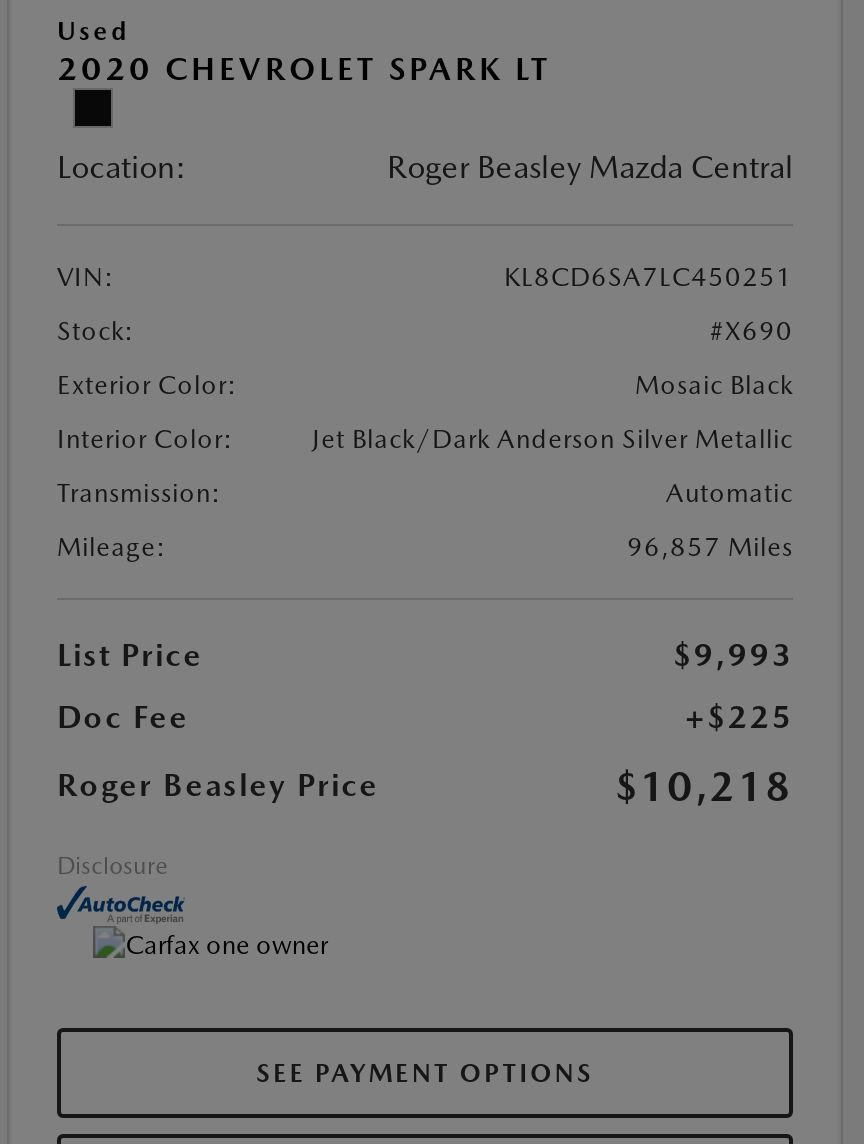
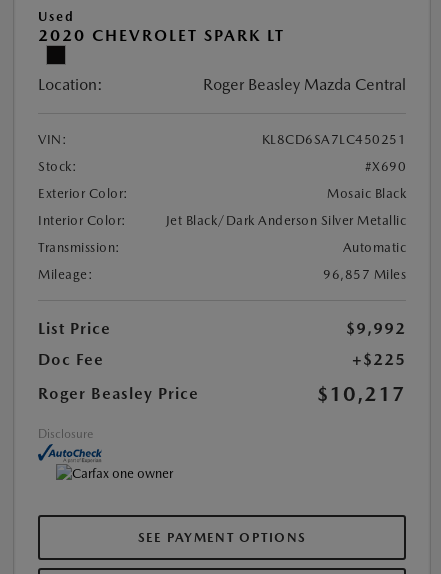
- $9,993
+ $9,992

- $10,218
+ $10,217
